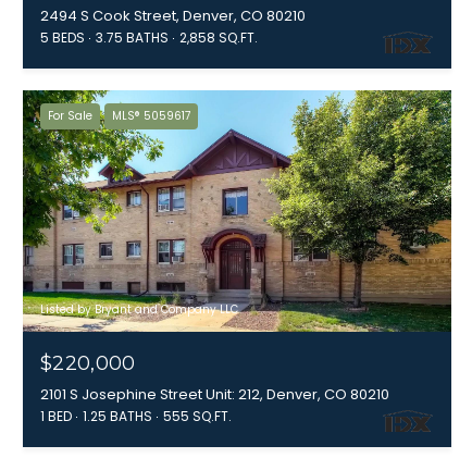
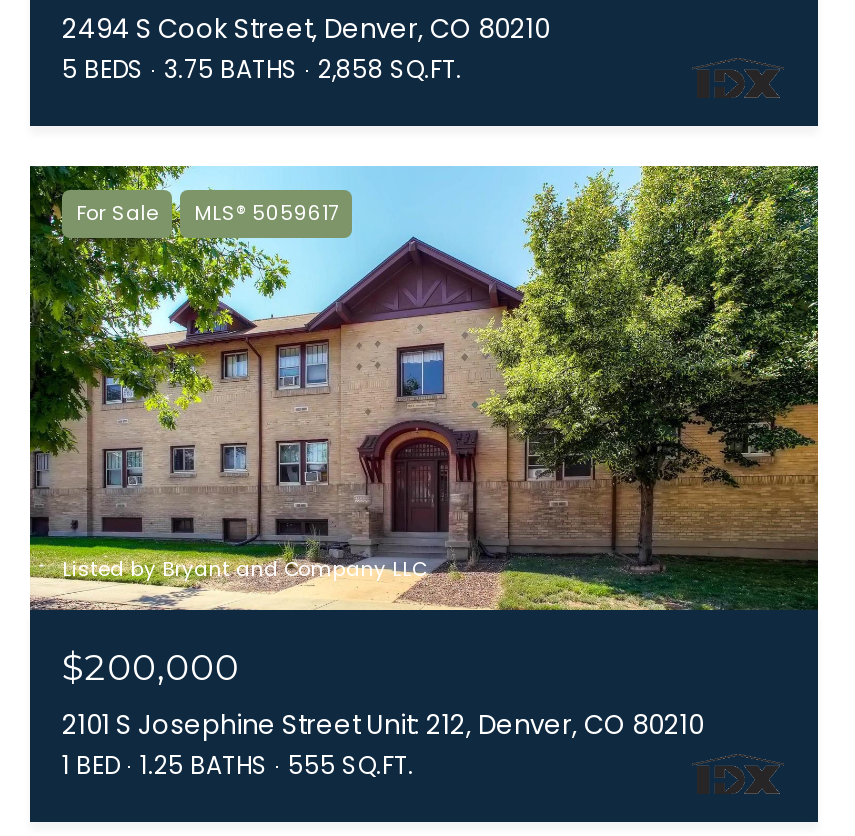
- $220,000
+ $200,000
